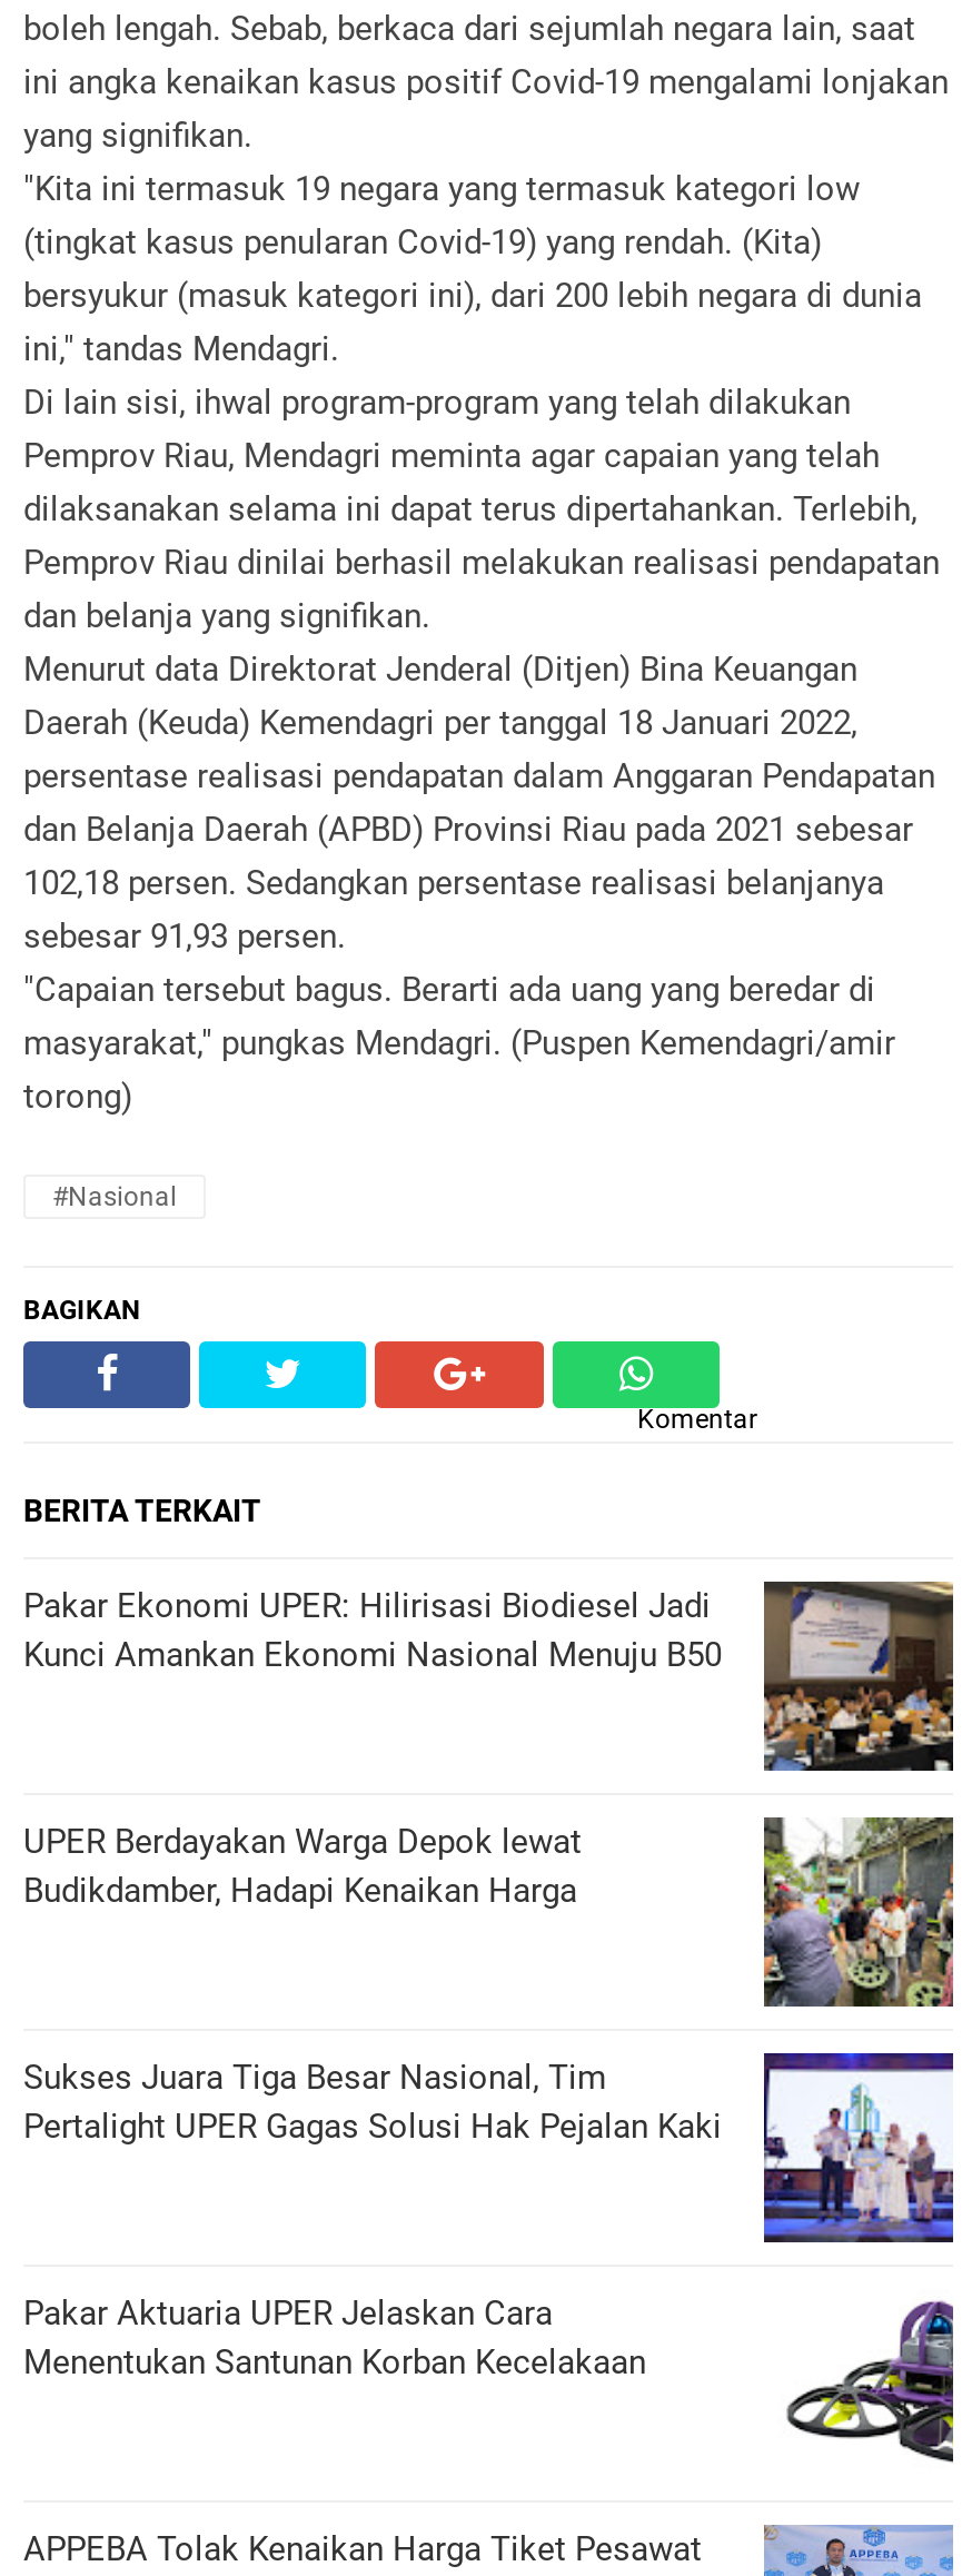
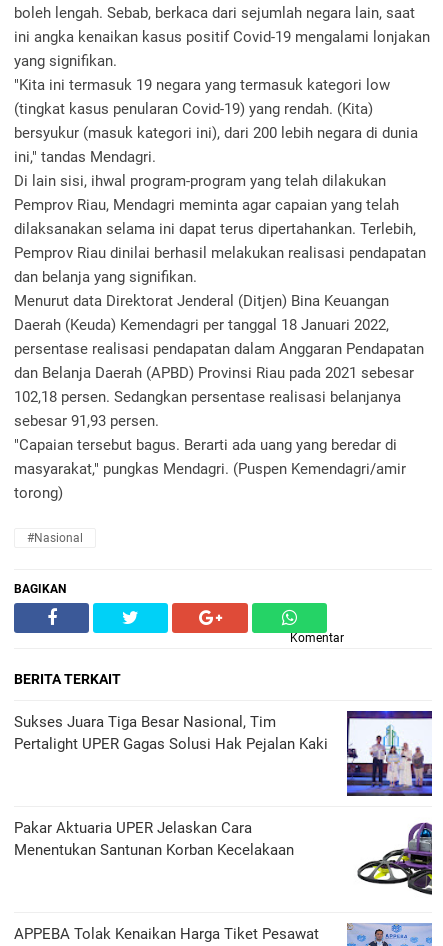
- [image]
- Pakar Ekonomi UPER: Hilirisasi Biodiesel Jadi
- Kunci Amankan Ekonomi Nasional Menuju B50

- UPER Berdayakan Warga Depok lewat
- Budikdamber, Hadapi Kenaikan Harga

- [image]
